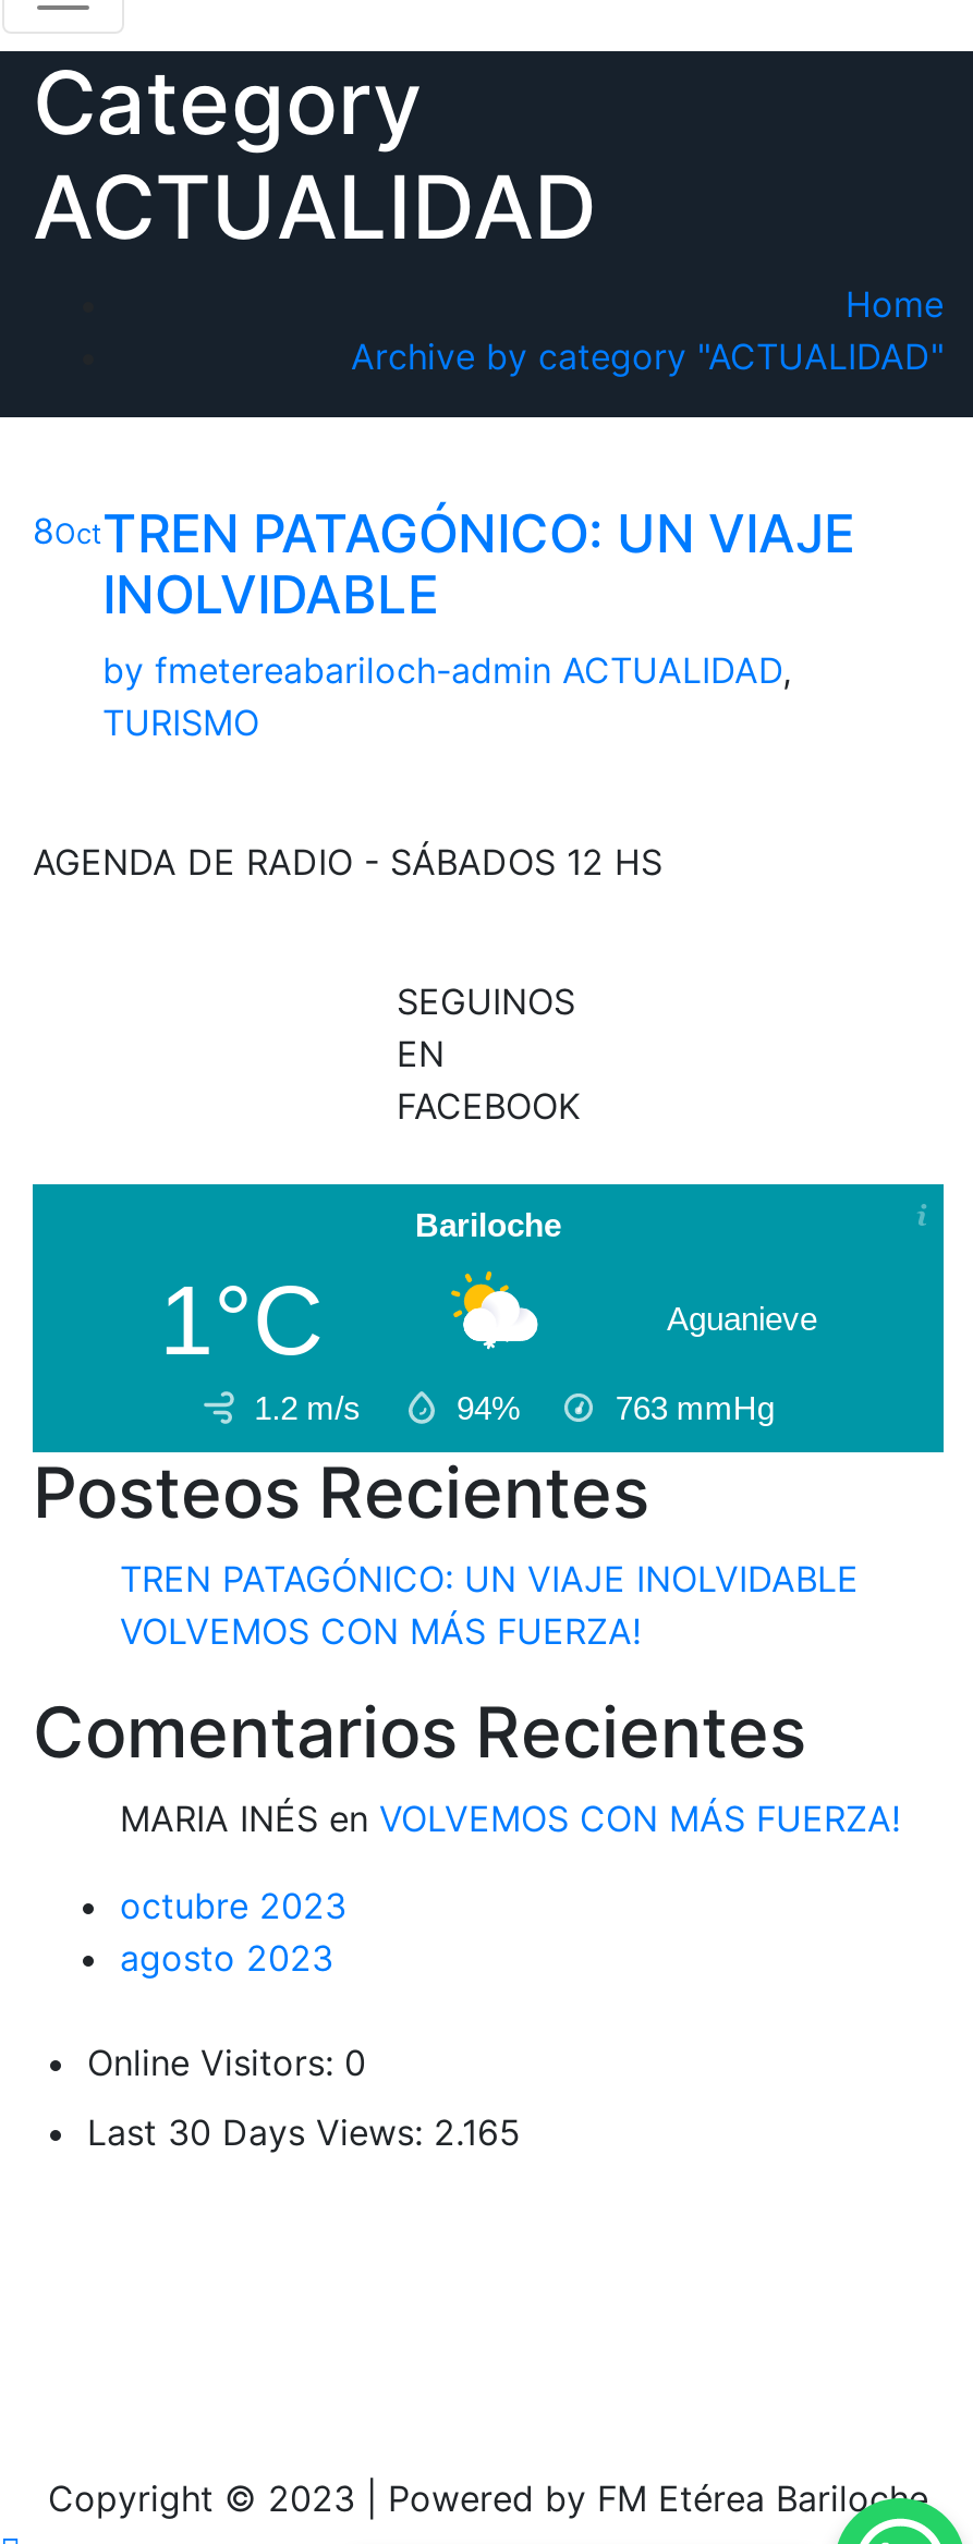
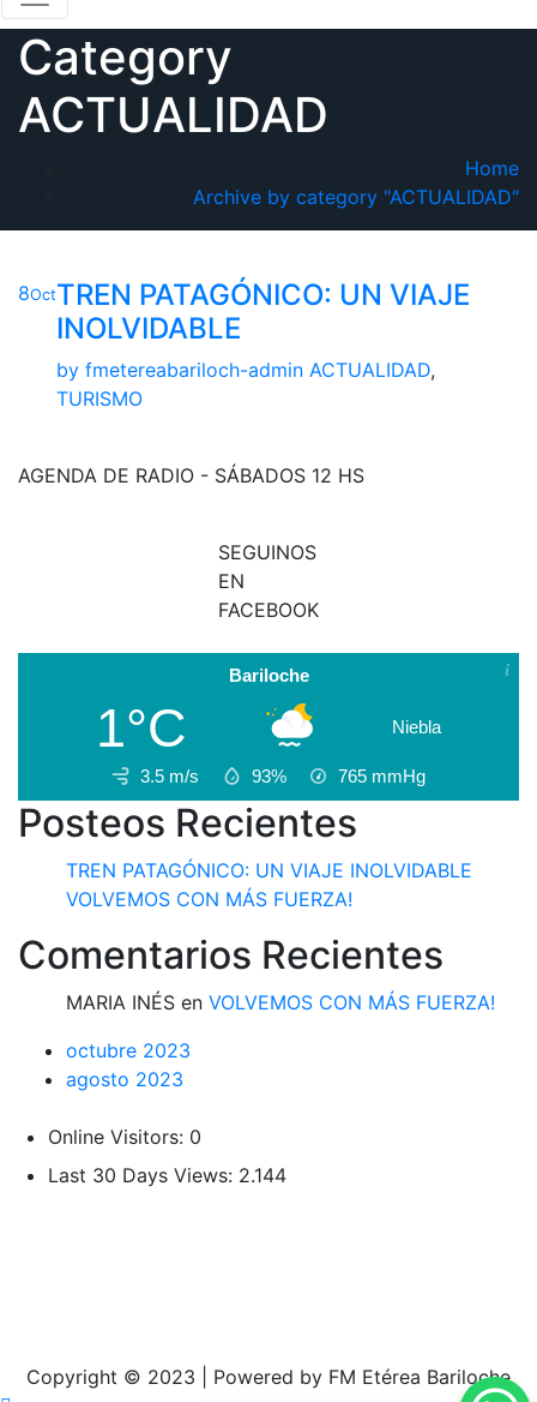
- [image]
- 1.2 m/s
- 94%
- 763 mmHg
+ [image]
+ 3.5 m/s
+ 93%
+ 765 mmHg

- Aguanieve
+ Niebla

- Last 30 Days Views: 2.165
+ Last 30 Days Views: 2.144
